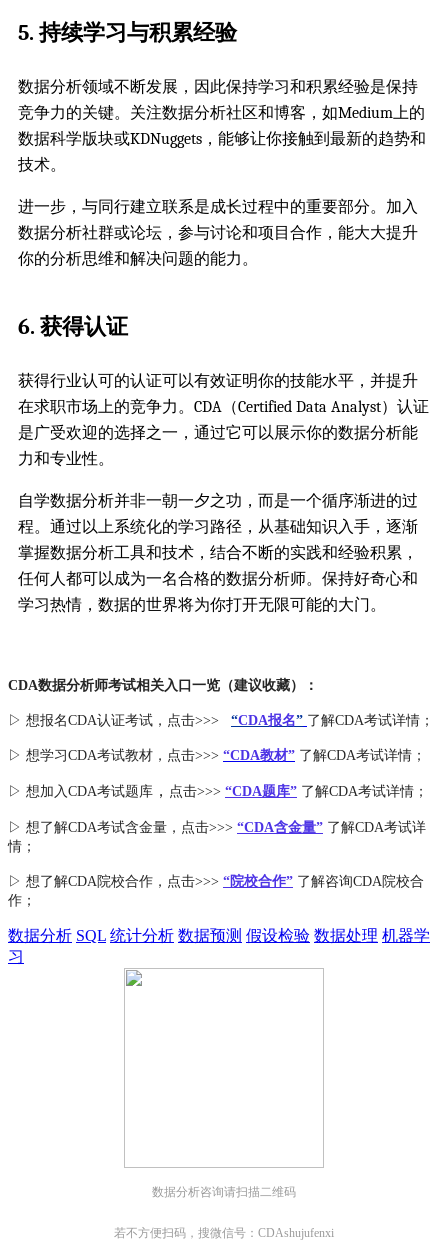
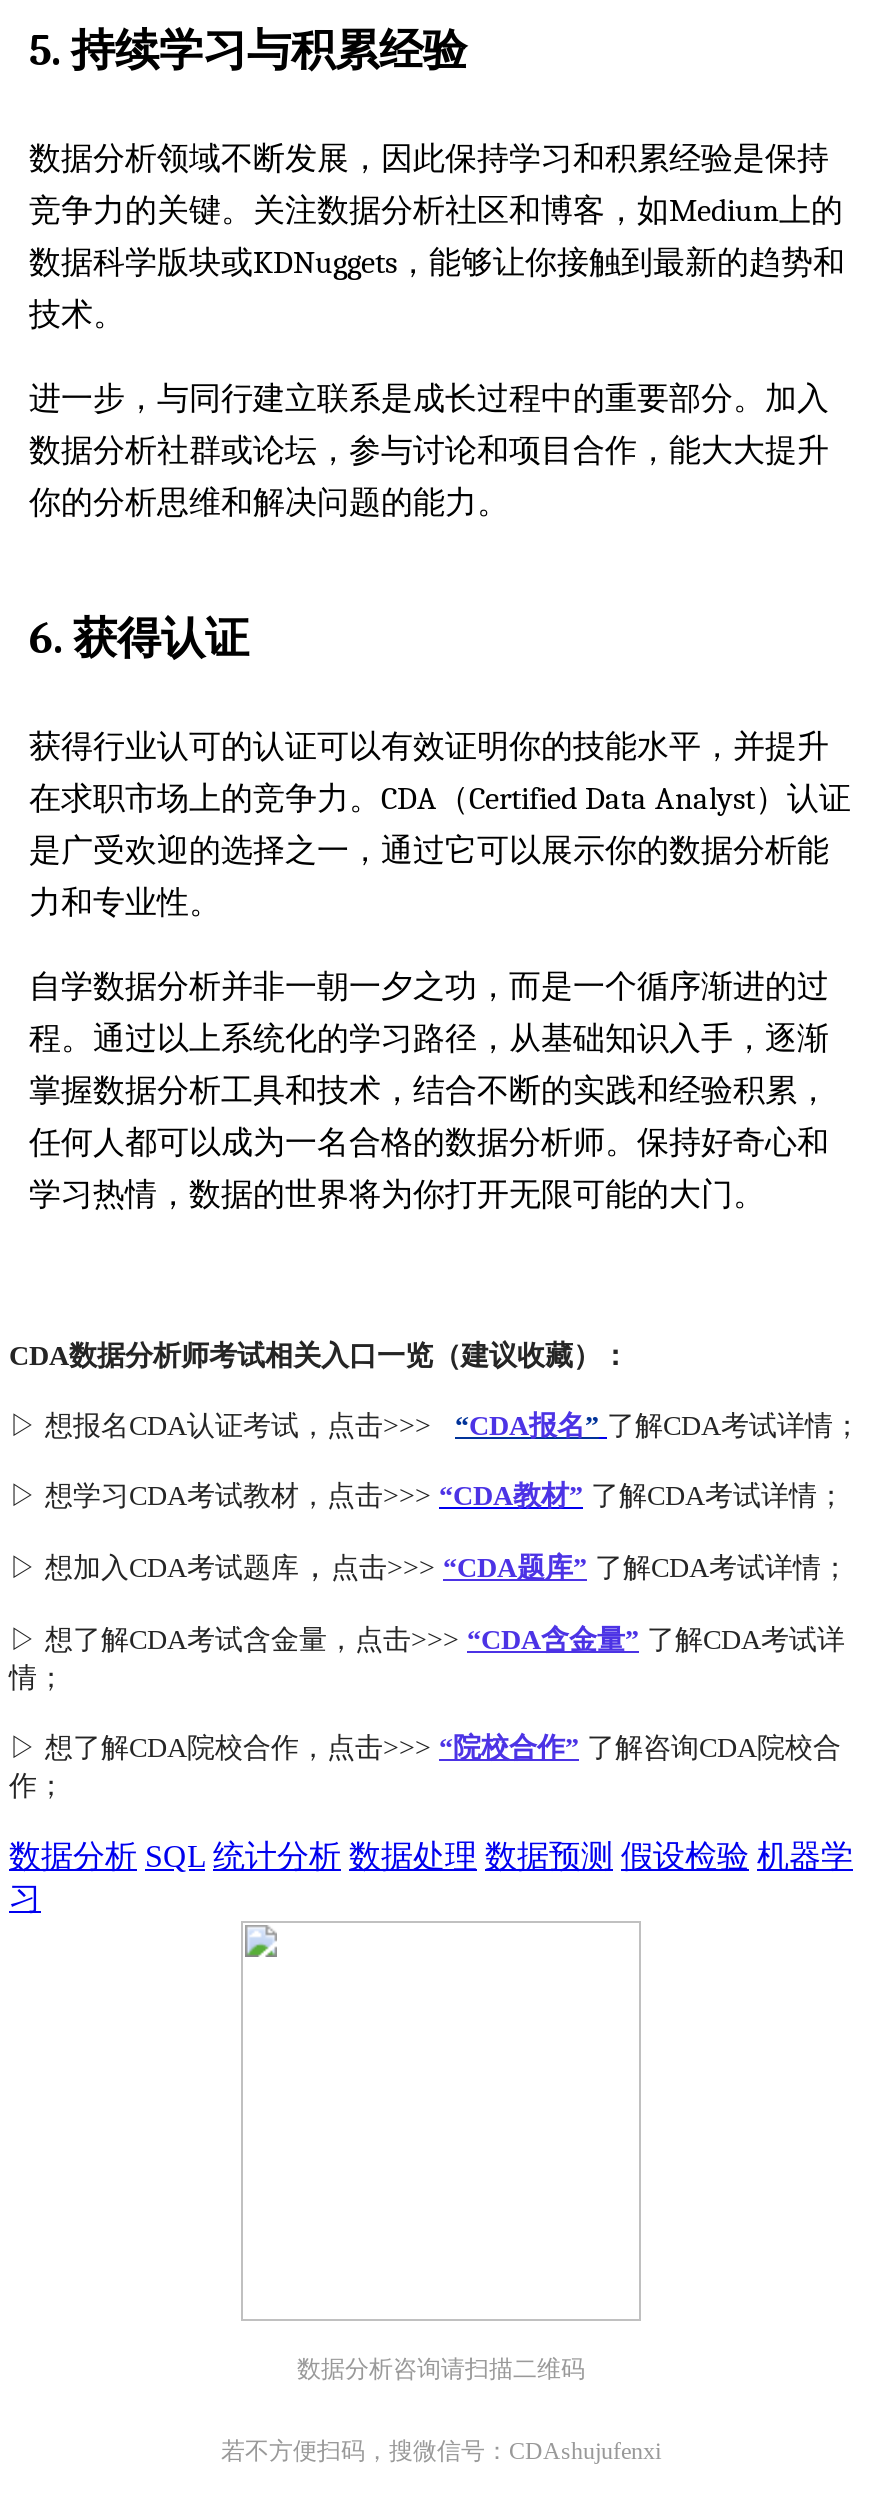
- 数据分析 SQL 统计分析 数据预测 假设检验 数据处理 机器学
+ 数据分析 SQL 统计分析 数据处理 数据预测 假设检验 机器学
